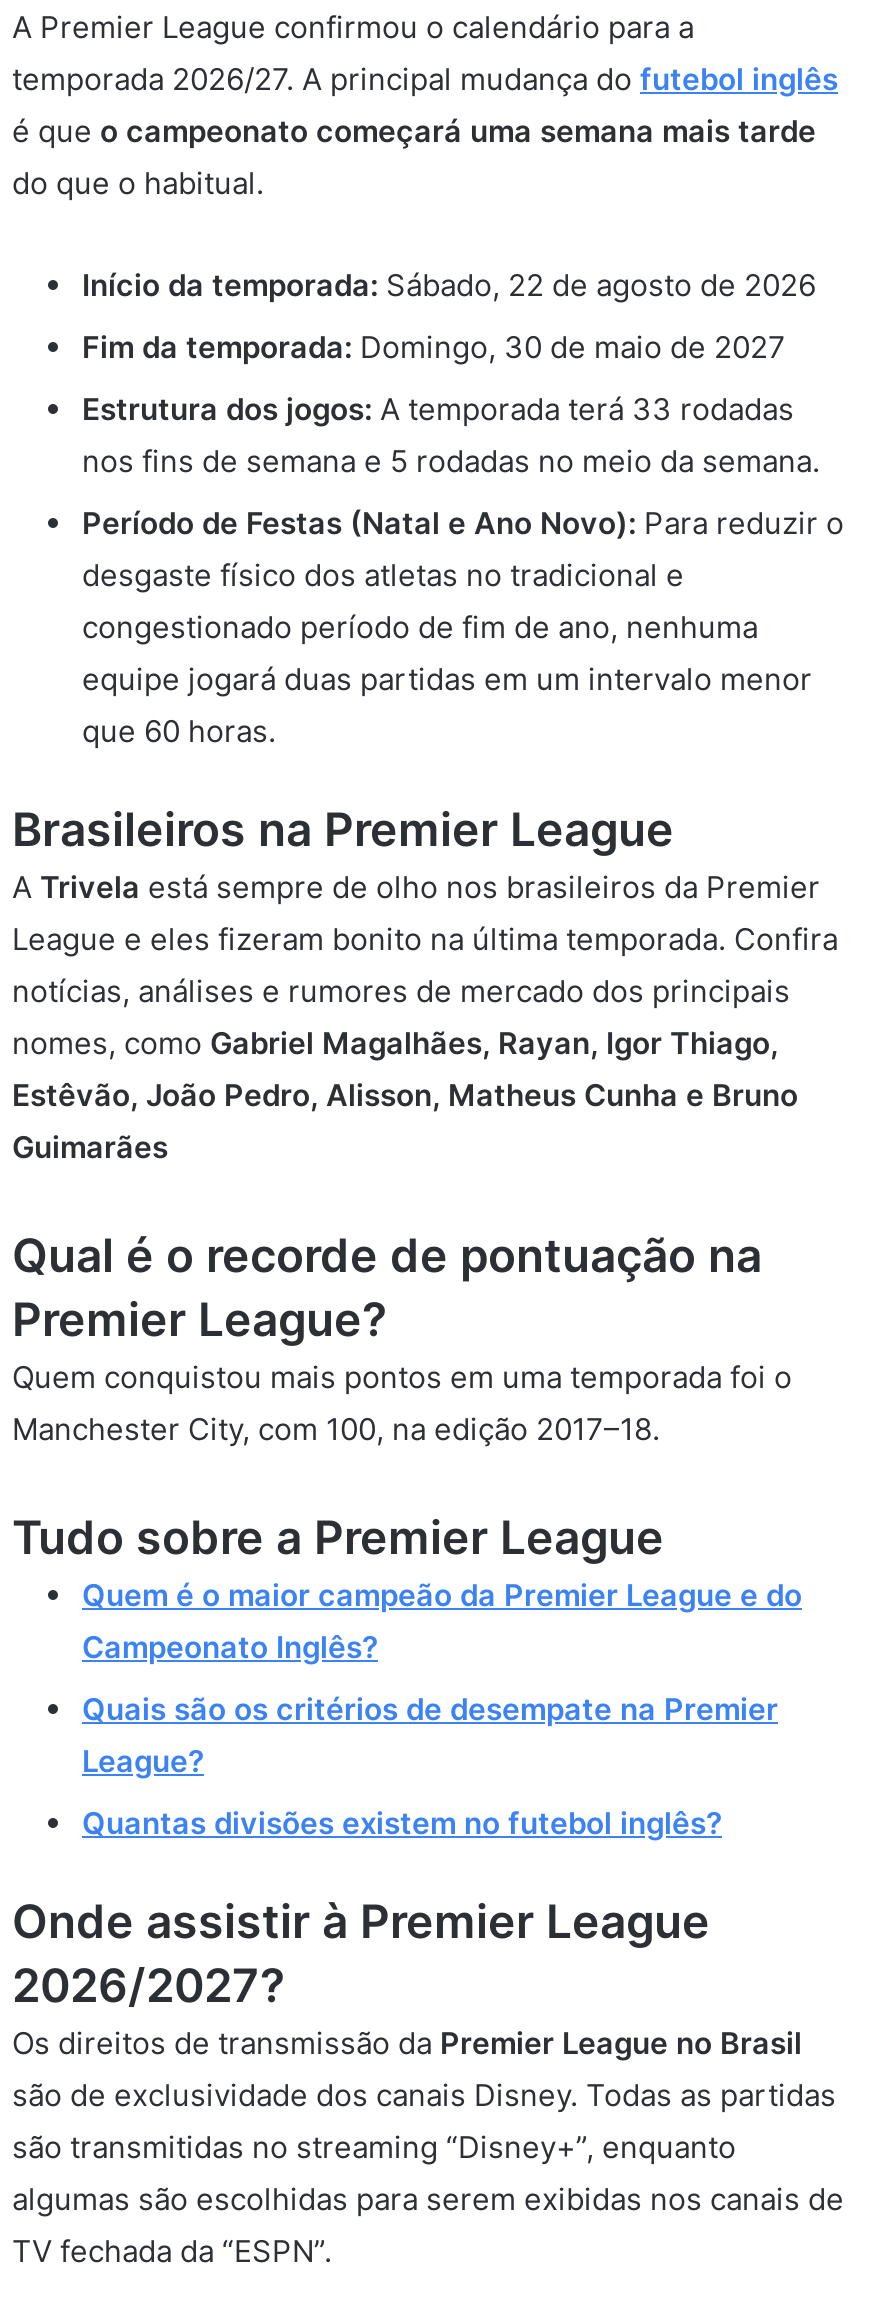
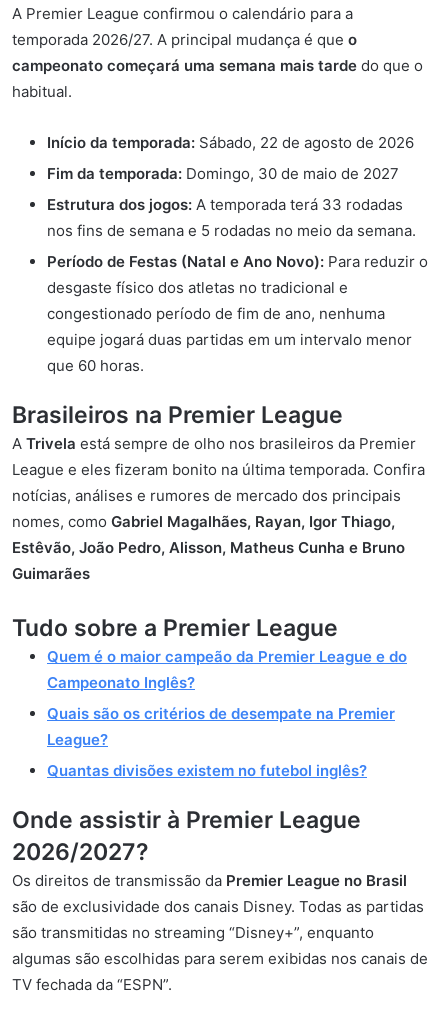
- temporada 2026/27. A principal mudança do futebol inglês
- é que o campeonato começará uma semana mais tarde
- do que o habitual.
+ temporada 2026/27. A principal mudança é que o
+ campeonato começará uma semana mais tarde do que o
+ habitual.

- Qual é o recorde de pontuação na
- Premier League?
- Quem conquistou mais pontos em uma temporada foi o
- Manchester City, com 100, na edição 2017–18.
